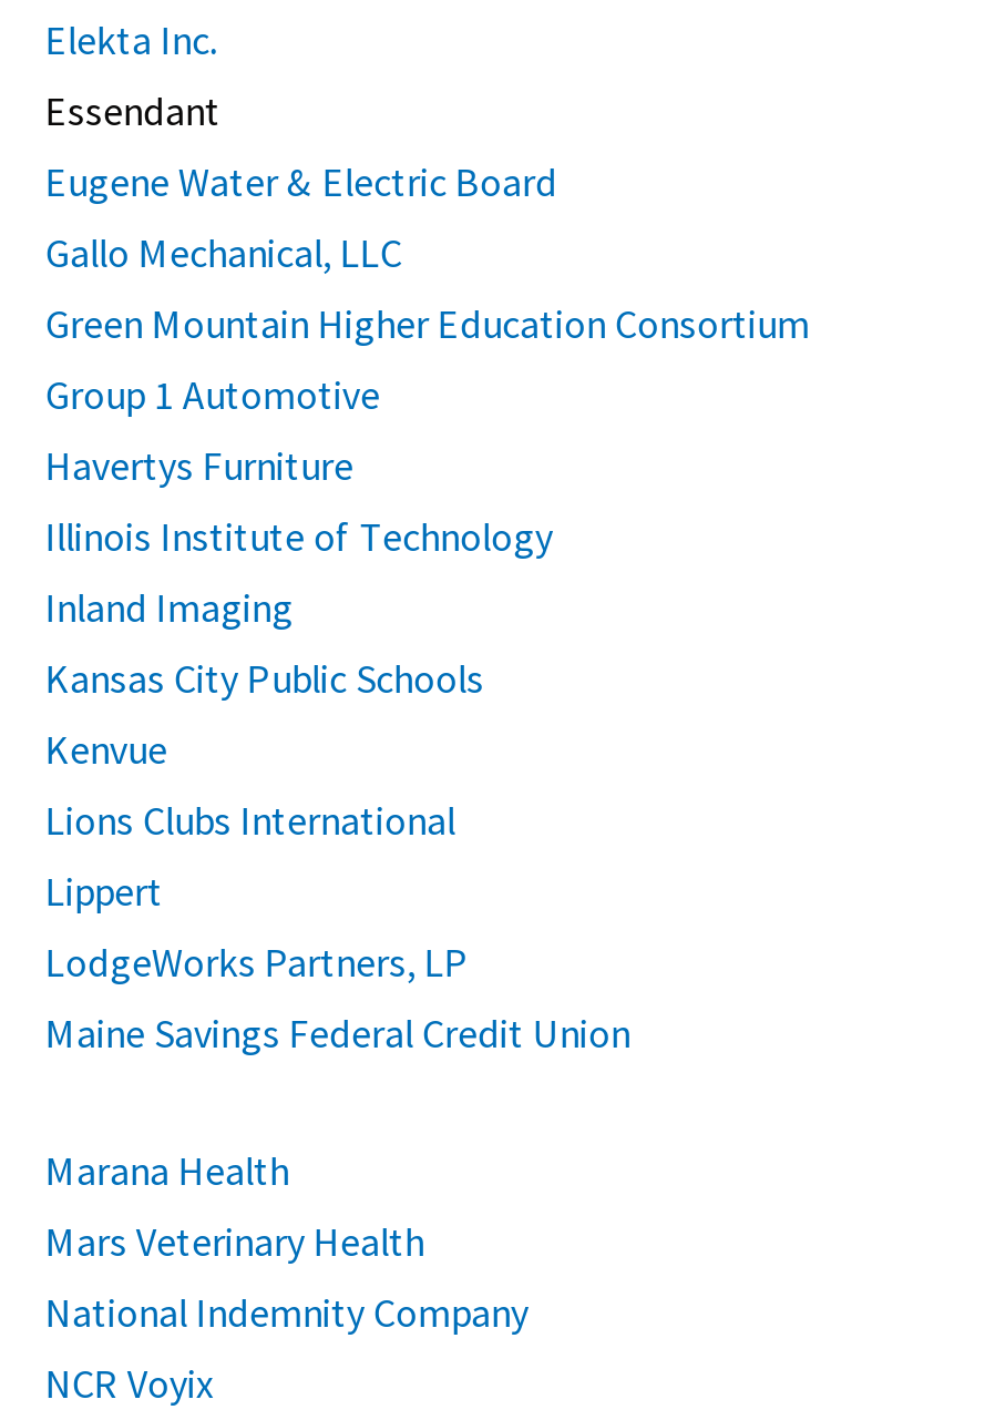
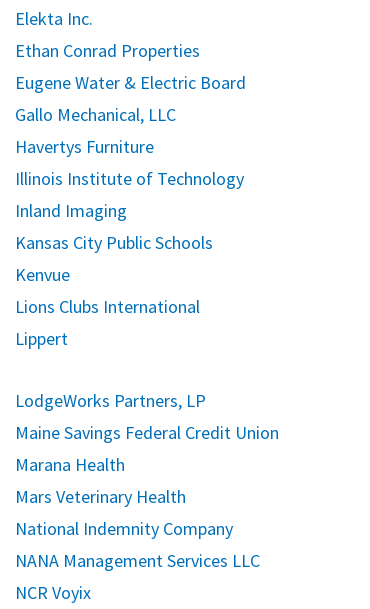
- Essendant
+ Ethan Conrad Properties

- Green Mountain Higher Education Consortium
- Group 1 Automotive

moved up: Havertys Furniture | Illinois Institute of Technology | Inland Imaging | Kansas City Public Schools | Kenvue | Lions Clubs International | Lippert

moved up: Marana Health | Mars Veterinary Health | National Indemnity Company

+ NANA Management Services LLC
